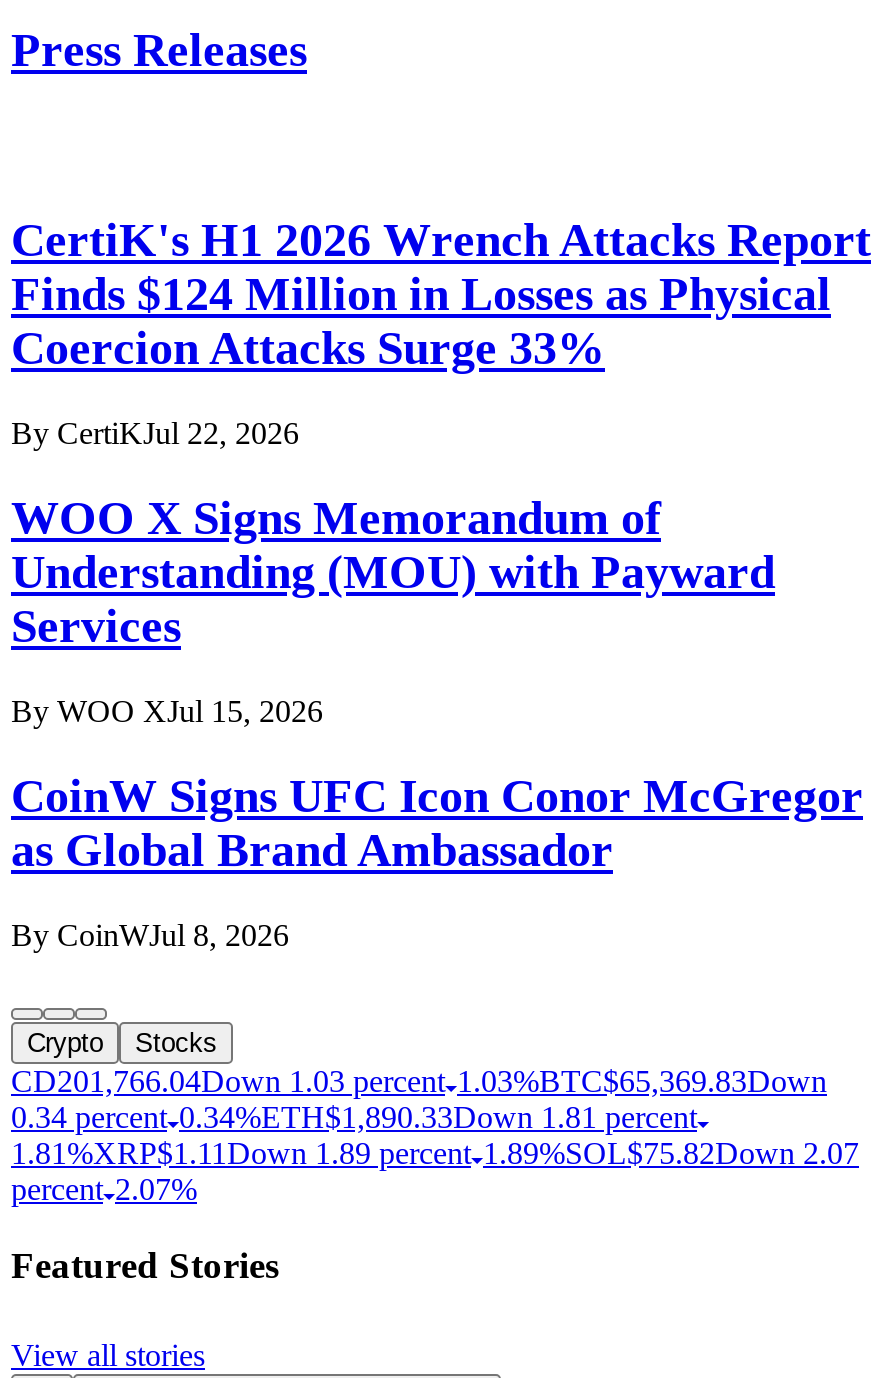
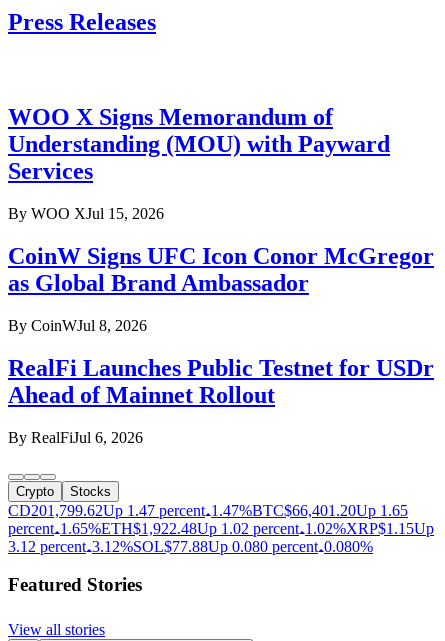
- CertiK's H1 2026 Wrench Attacks Report
- Finds $124 Million in Losses as Physical
- Coercion Attacks Surge 33%
- By CertiKJul 22, 2026

moved up: WOO X Signs Memorandum of | Understanding (MOU) with Payward | Services | By WOO XJul 15, 2026 | CoinW Signs UFC Icon Conor McGregor | as Global Brand Ambassador | By CoinWJul 8, 2026

+ RealFi Launches Public Testnet for USDr
+ Ahead of Mainnet Rollout
+ By RealFiJul 6, 2026

- CD201,766.04Down 1.03 percent 1.03%BTC$65,369.83Down
- 0.34 percent 0.34%ETH$1,890.33Down 1.81 percent
- 1.81%XRP$1.11 Down 1.89 percent 1.89%SOL $75.82Down 2.07
- percent 2.07%
+ CD201,799.62Up 1.47 percent 1.47%BTC$66,401.20 Up 1.65
+ percent 1.65%ETH$1,922.48 Up 1.02 percent 1.02%XRP$1.15 Up
+ 3.12 percent 3.12%SOL $77.88 Up 0.080 percent 0.080%
